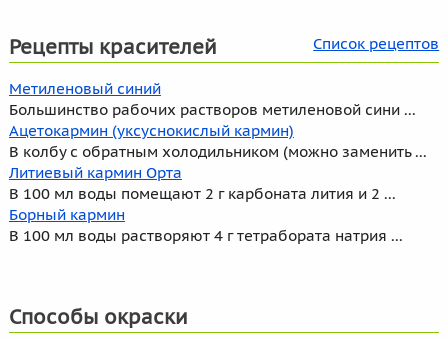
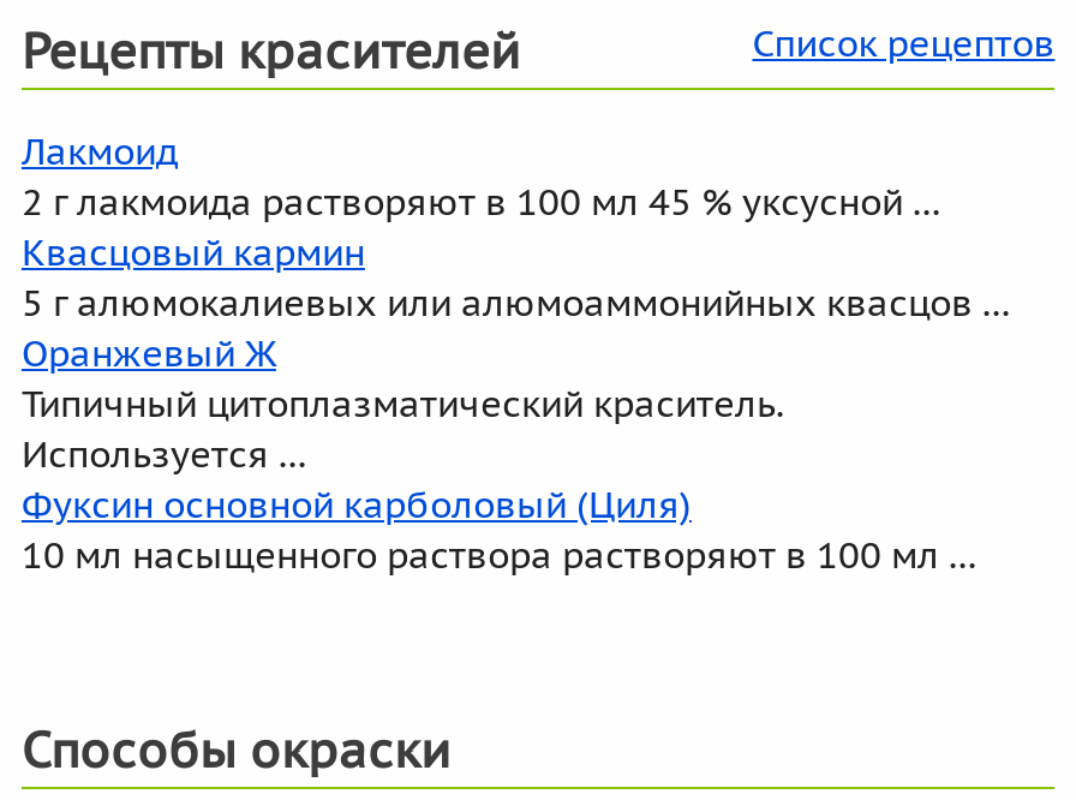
- Метиленовый синий
- Большинство рабочих растворов метиленовой сини ...
- Ацетокармин (уксуснокислый кармин)
- В колбу с обратным холодильником (можно заменить ...
- Литиевый кармин Орта
- В 100 мл воды помещают 2 г карбоната лития и 2 ...
- Борный кармин
- В 100 мл воды растворяют 4 г тетрабората натрия ...
+ Лакмоид
+ 2 г лакмоида растворяют в 100 мл 45 % уксусной ...
+ Квасцовый кармин
+ 5 г алюмокалиевых или алюмоаммонийных квасцов ...
+ Оранжевый Ж
+ Типичный цитоплазматический краситель.
+ Используется ...
+ Фуксин основной карболовый (Циля)
+ 10 мл насыщенного раствора растворяют в 100 мл ...
